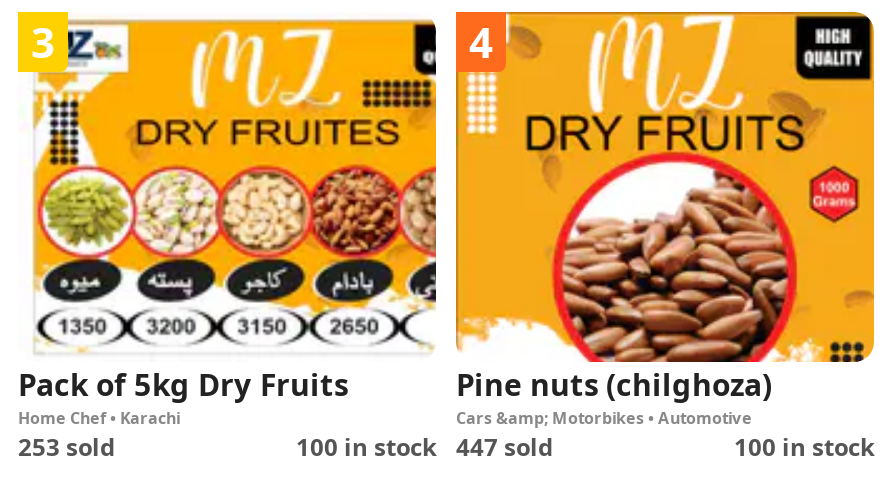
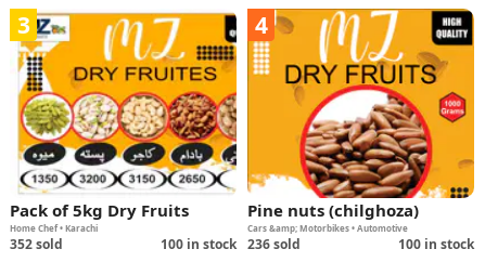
- 253 sold
+ 352 sold

- 100 in stock 447 sold
+ 100 in stock 236 sold
